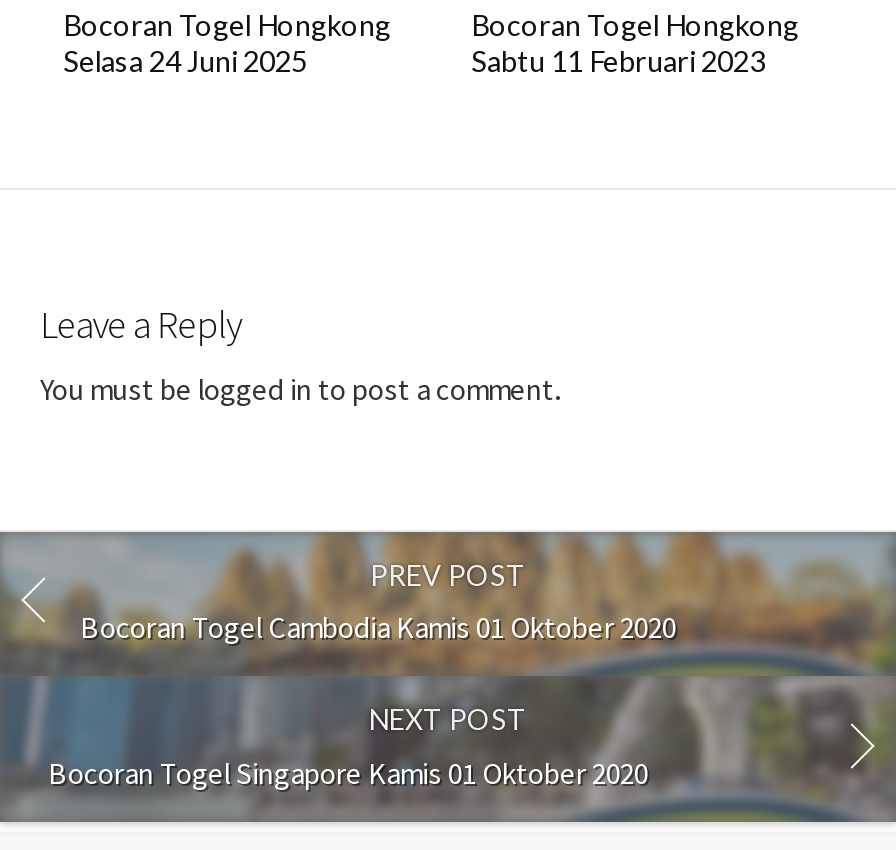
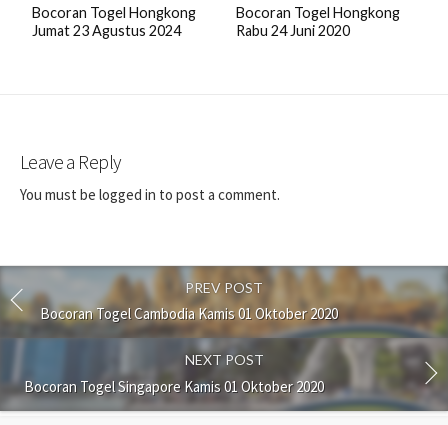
- Selasa 24 Juni 2025
+ Jumat 23 Agustus 2024

- Sabtu 11 Februari 2023
+ Rabu 24 Juni 2020
